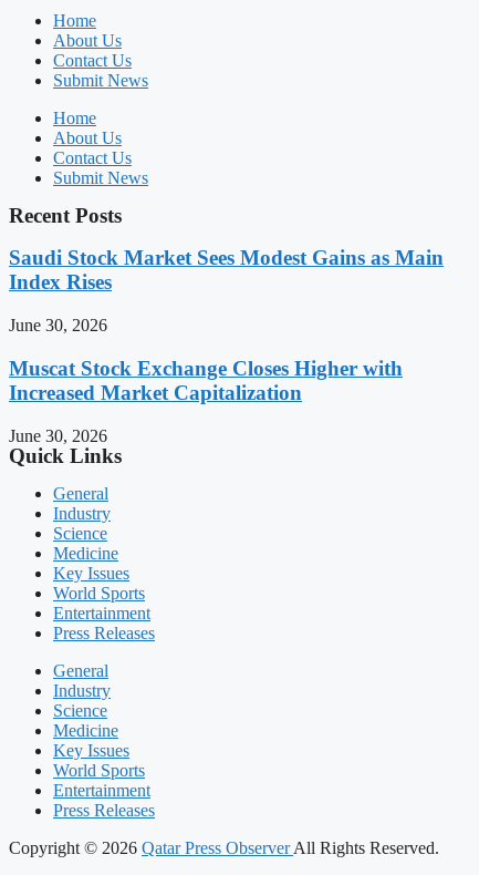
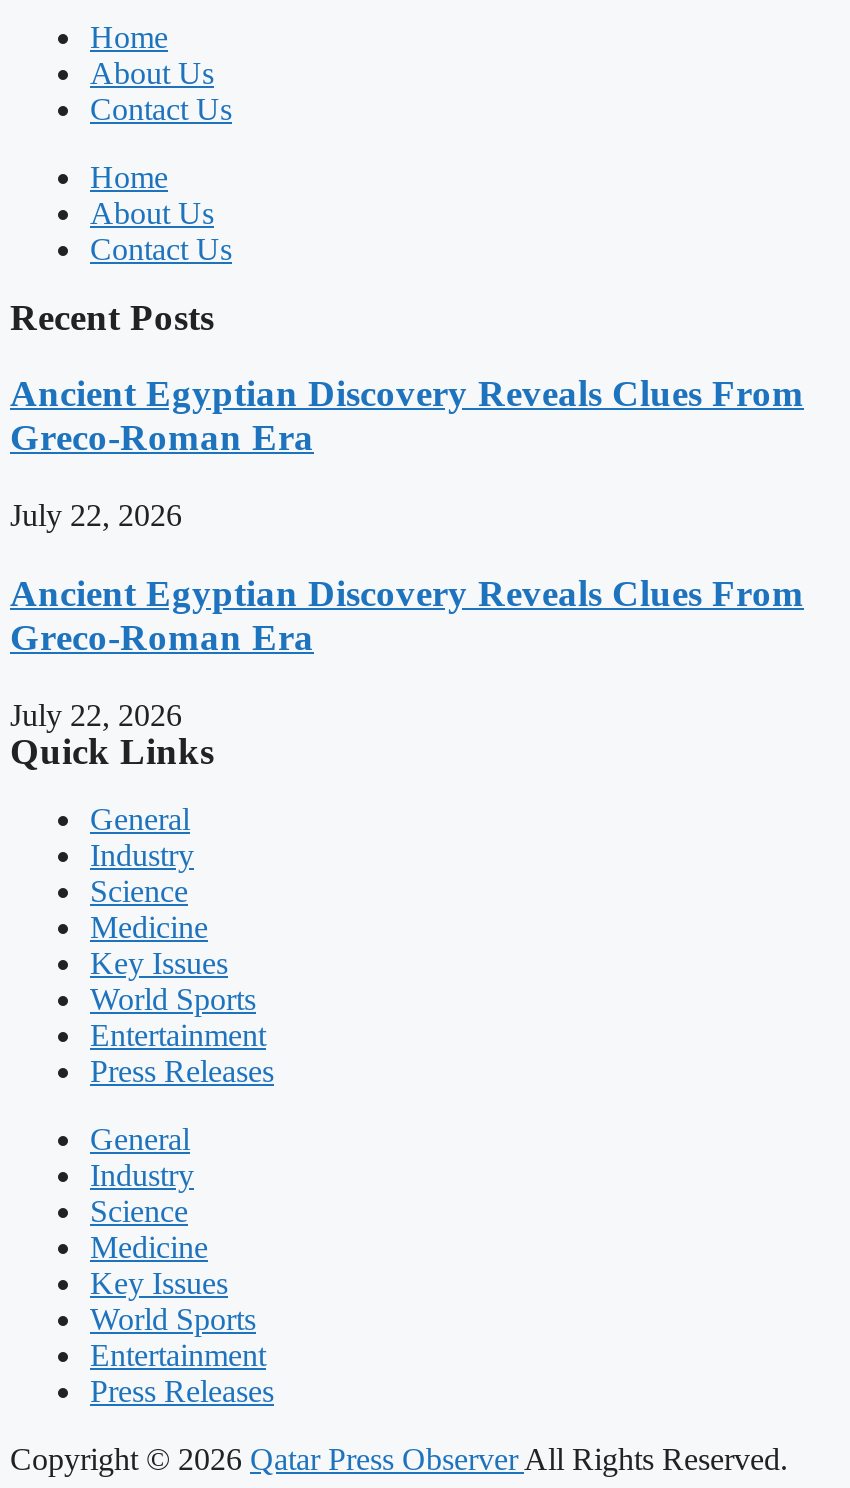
- Submit News

- Submit News

- Saudi Stock Market Sees Modest Gains as Main
- Index Rises
+ Ancient Egyptian Discovery Reveals Clues From
+ Greco-Roman Era

- June 30, 2026
+ July 22, 2026

- Muscat Stock Exchange Closes Higher with
- Increased Market Capitalization
+ Ancient Egyptian Discovery Reveals Clues From
+ Greco-Roman Era

- June 30, 2026
+ July 22, 2026
